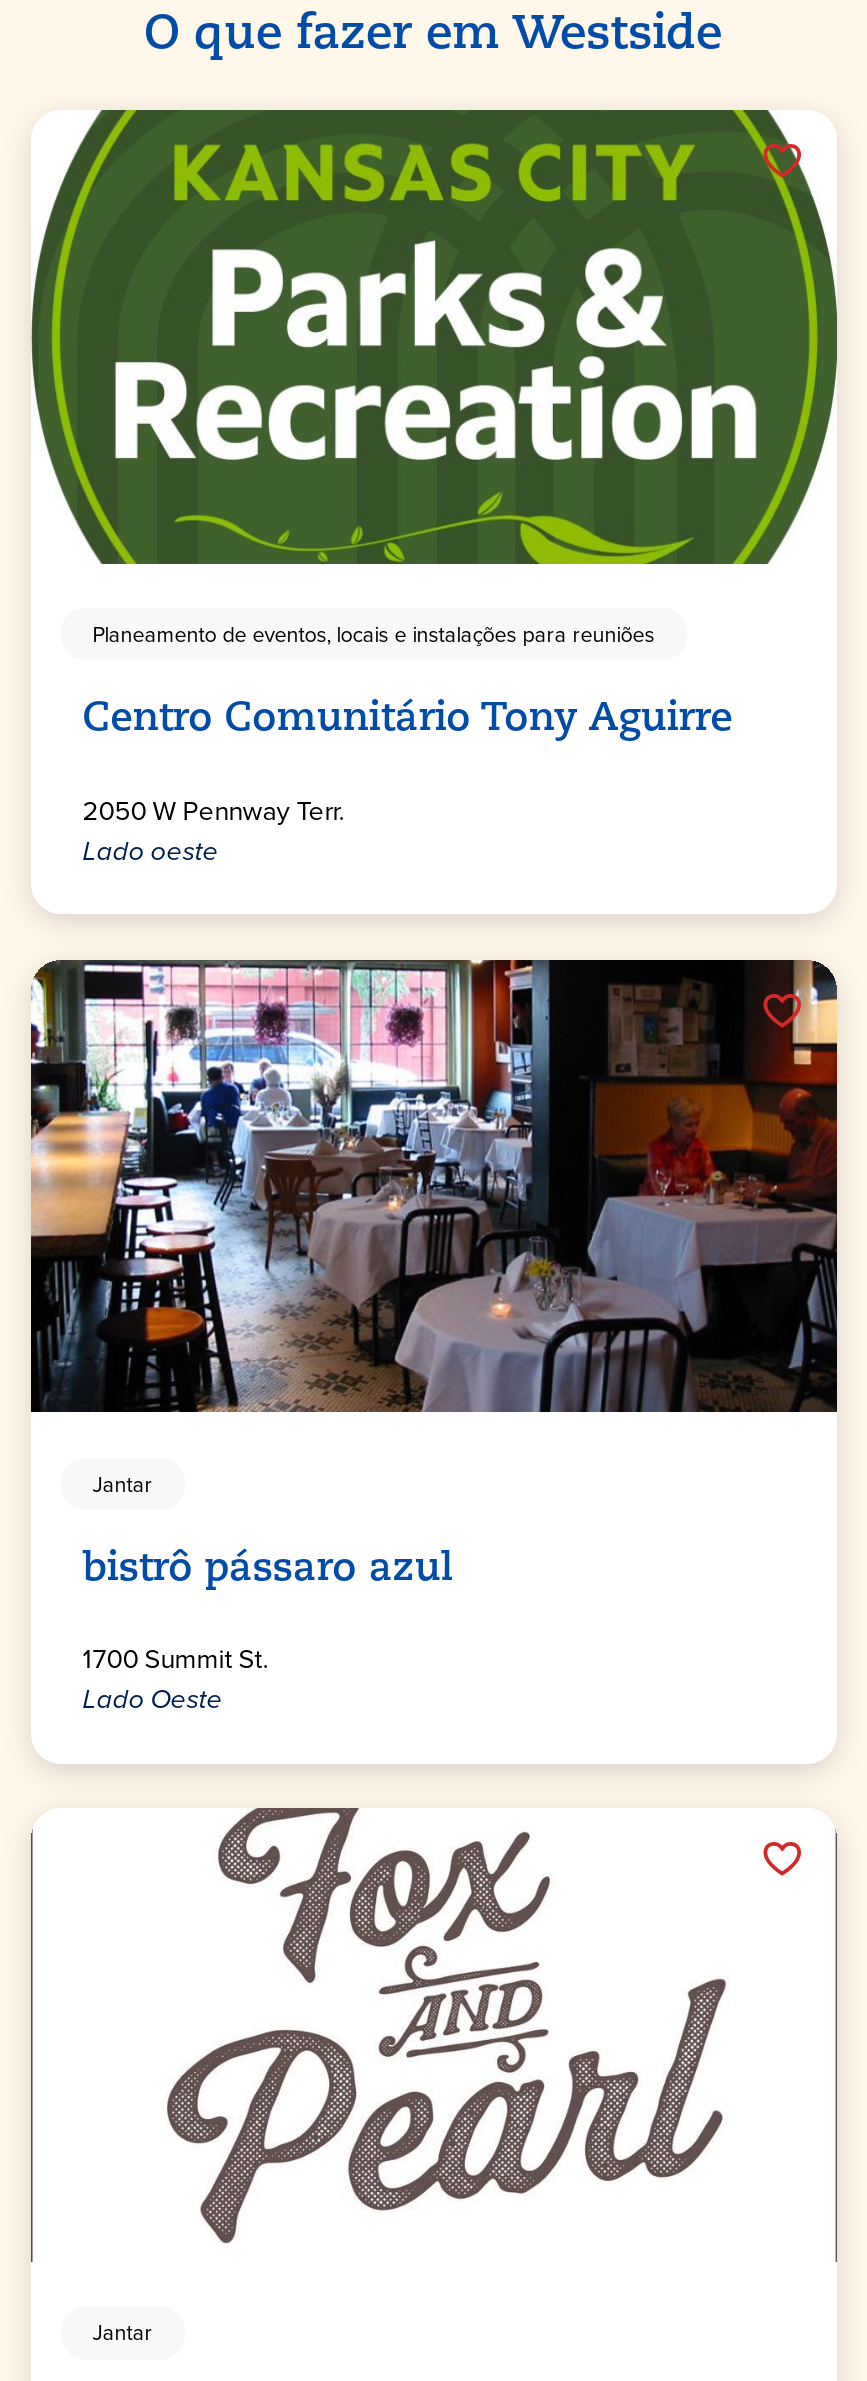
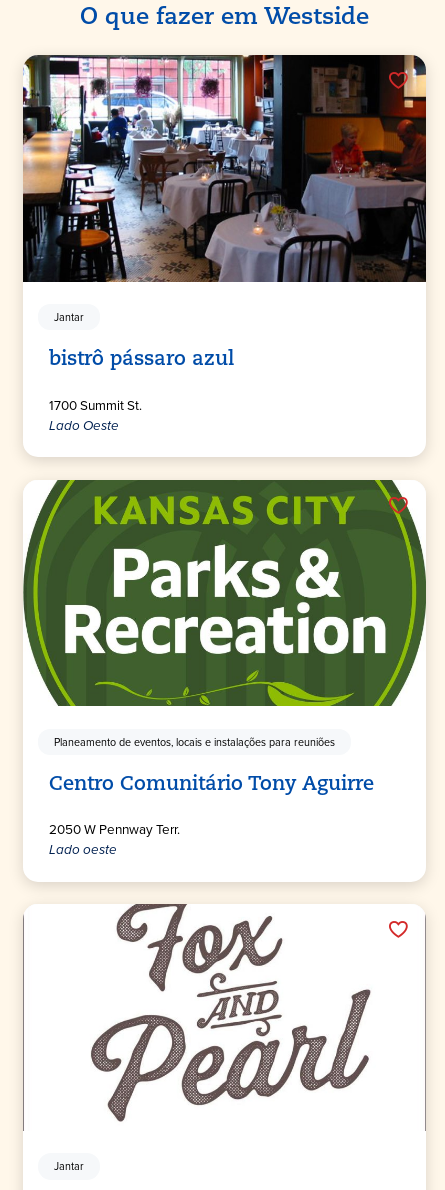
moved down: [image] | Planeamento de eventos, locais e instalações para reuniões | Centro Comunitário Tony Aguirre | 2050 W Pennway Terr. | Lado oeste

moved up: [image] | Jantar | bistrô pássaro azul | 1700 Summit St. | Lado Oeste
